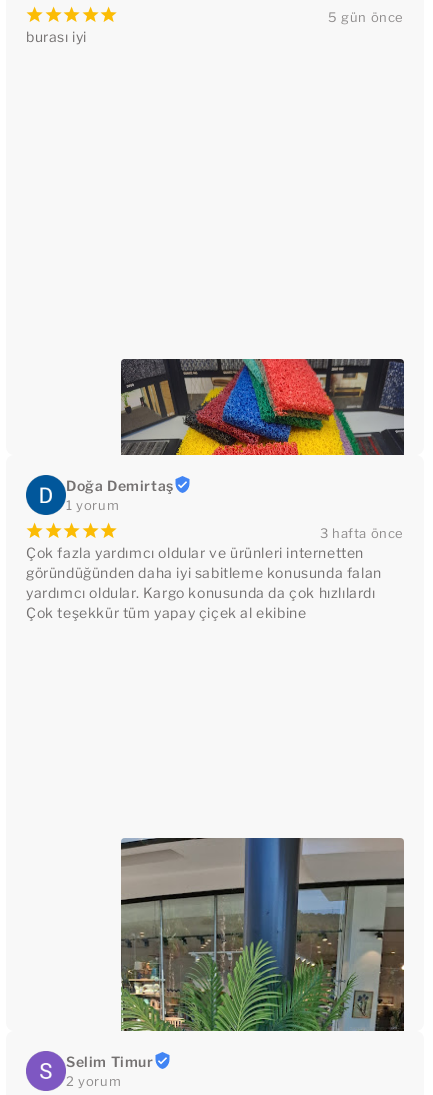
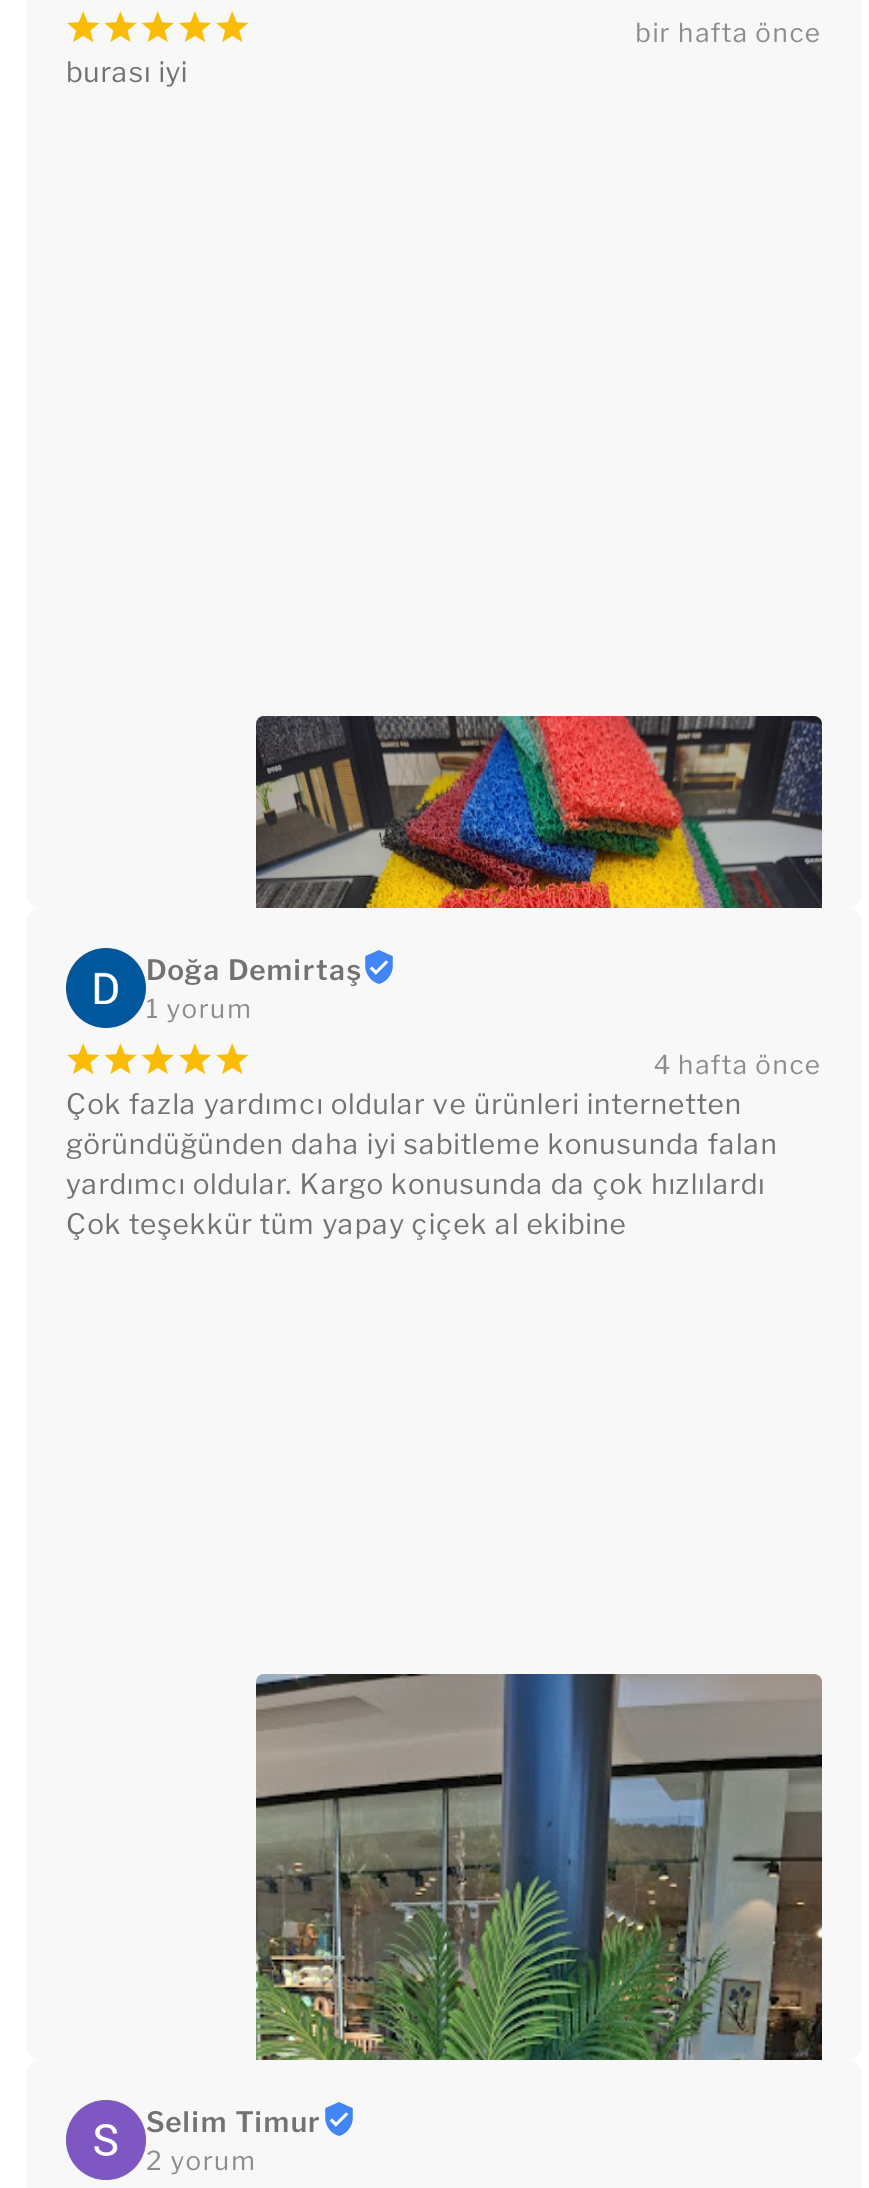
- 5 gün önce
+ bir hafta önce

- 3 hafta önce
+ 4 hafta önce
